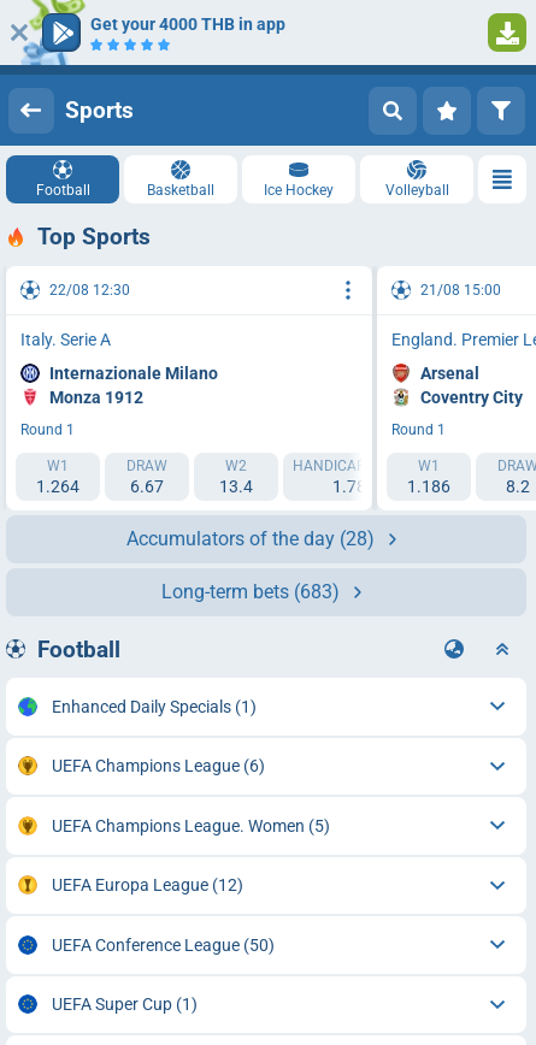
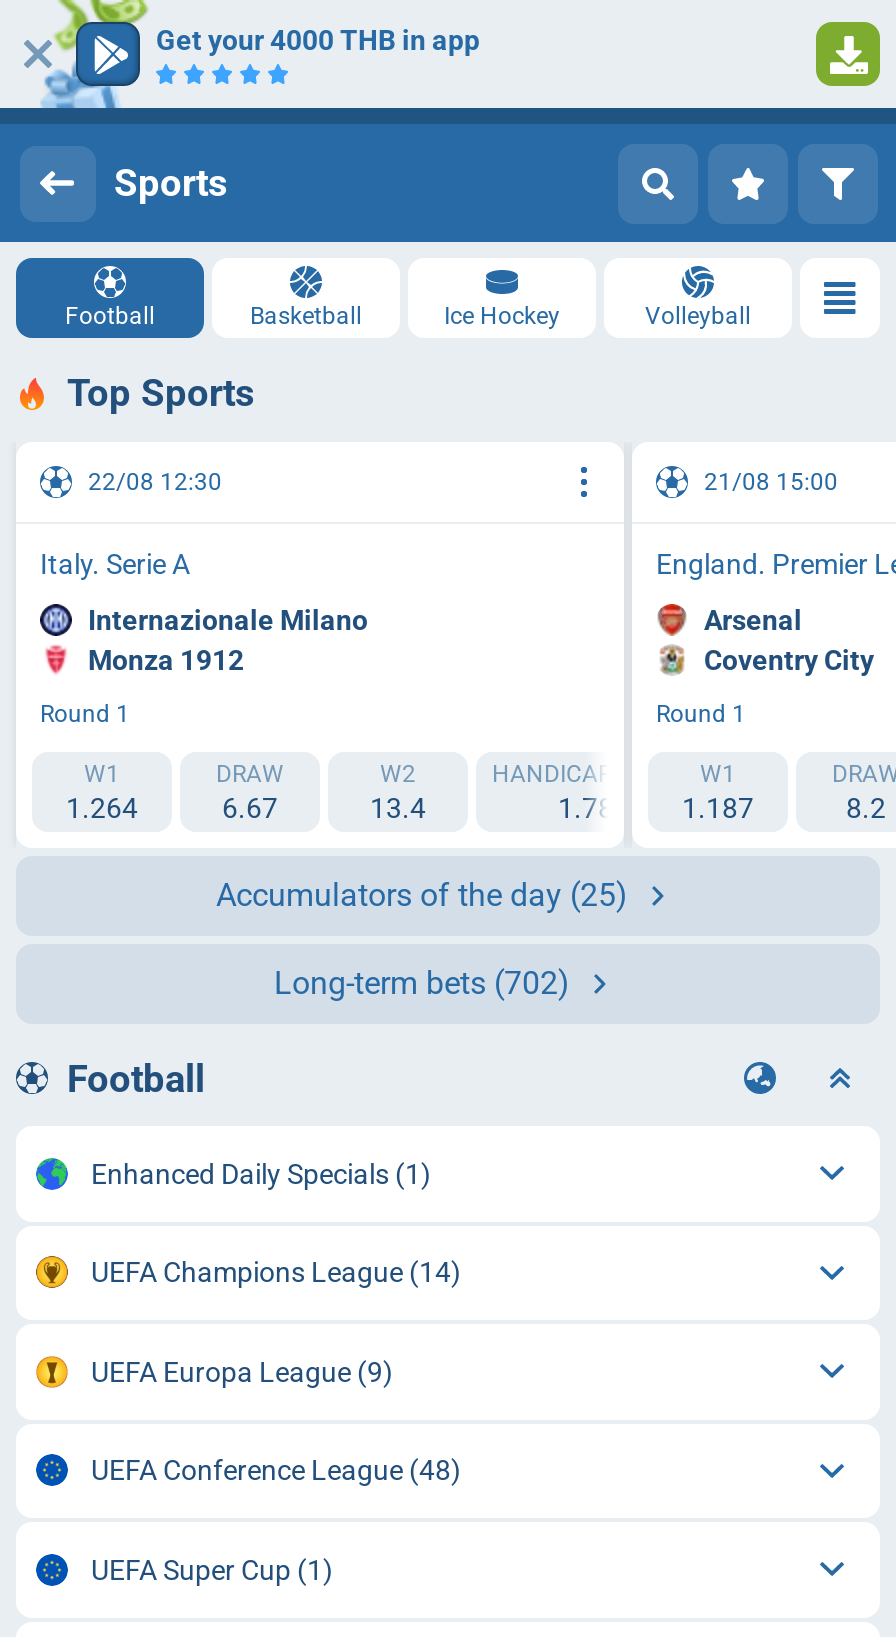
- 1.186
+ 1.187

- Accumulators of the day (28)
+ Accumulators of the day (25)

- Long-term bets (683)
+ Long-term bets (702)

- UEFA Champions League (6)
- UEFA Champions League. Women (5)
- UEFA Europa League (12)
- UEFA Conference League (50)
+ UEFA Champions League (14)
+ UEFA Europa League (9)
+ UEFA Conference League (48)
